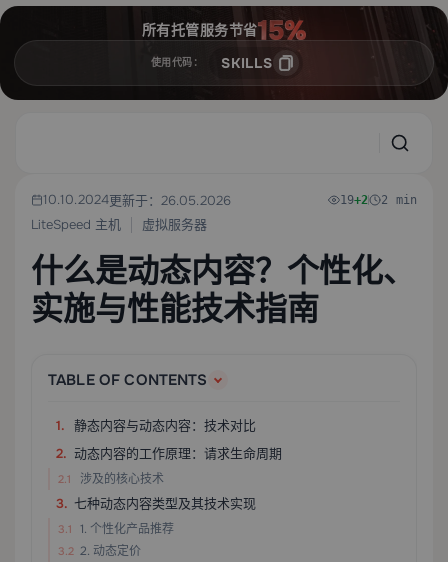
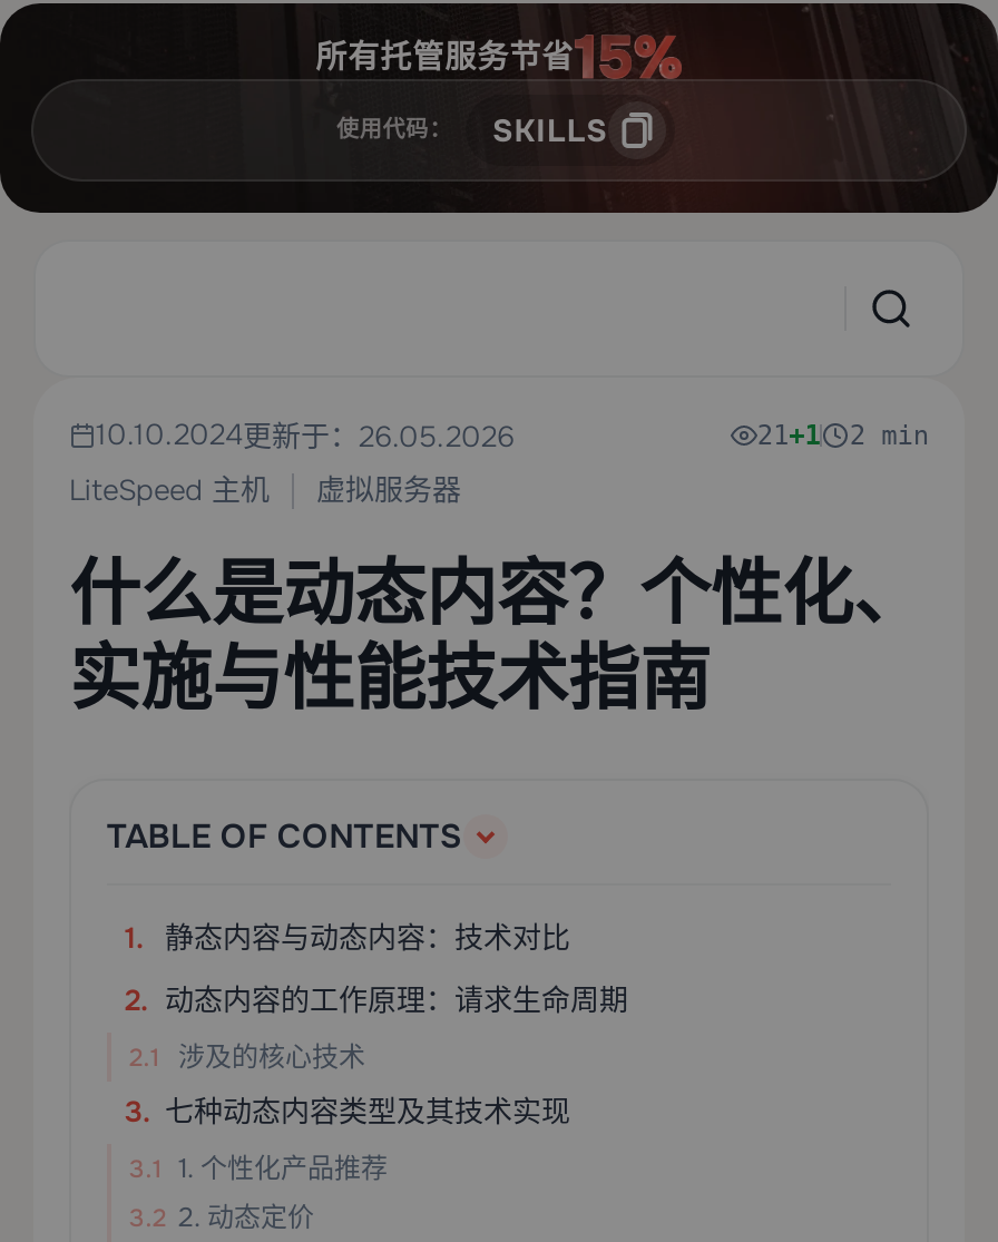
- 19+2 2 min
+ 21+1 2 min
